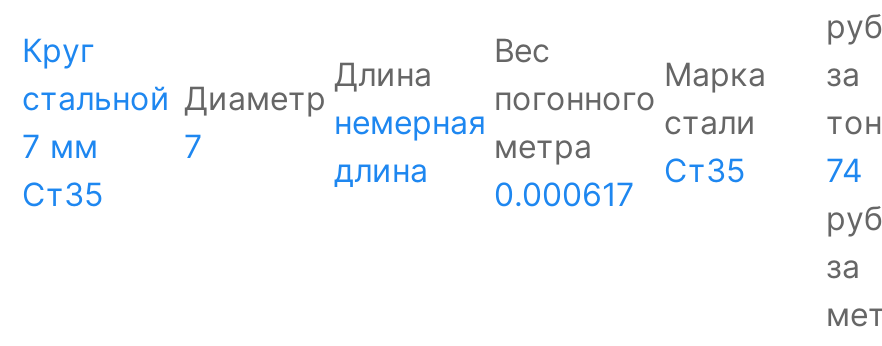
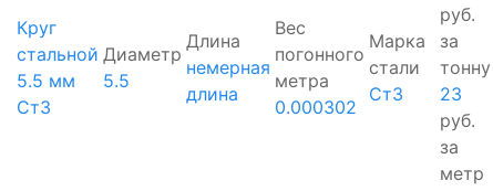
- 7 мм
- Ст35
+ 5.5 мм
+ Ст3

- 7
+ 5.5

- Ст35
+ Ст3

- 74
+ 23

- 0.000617
+ 0.000302
